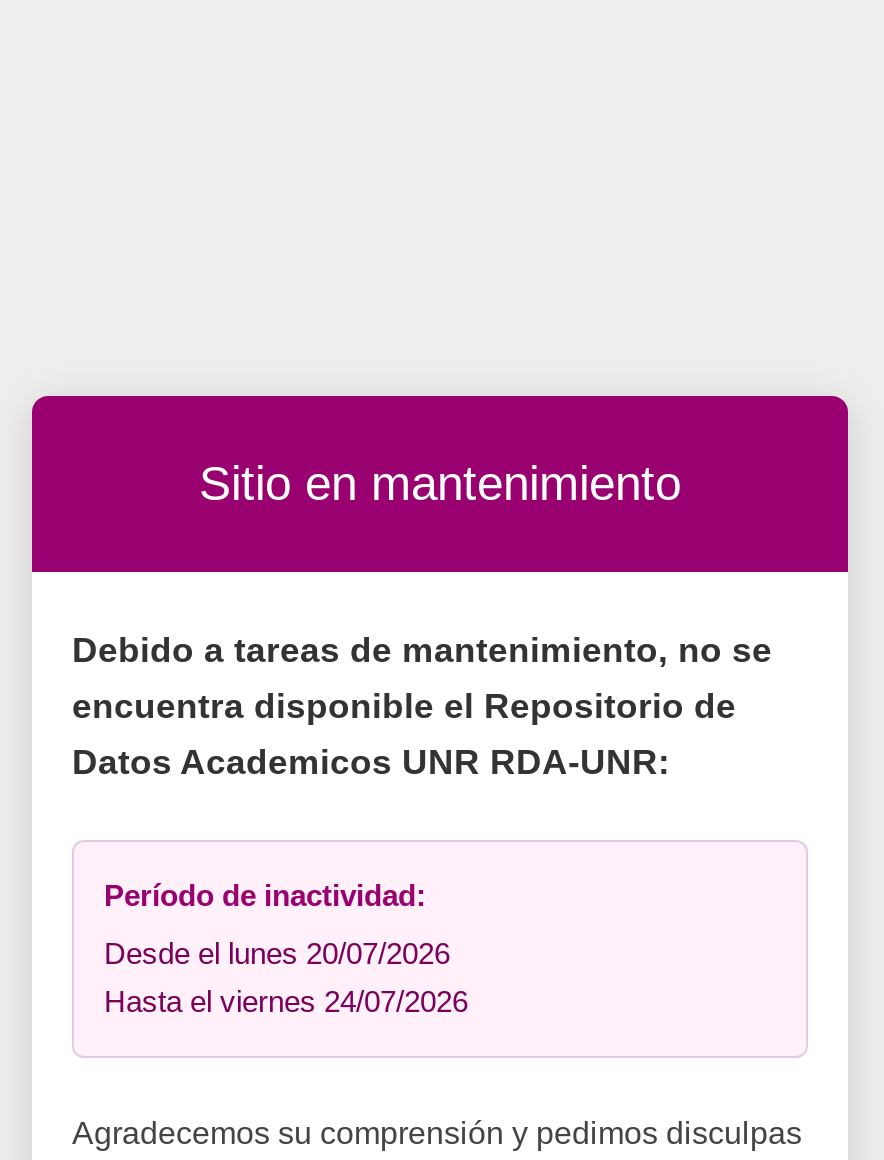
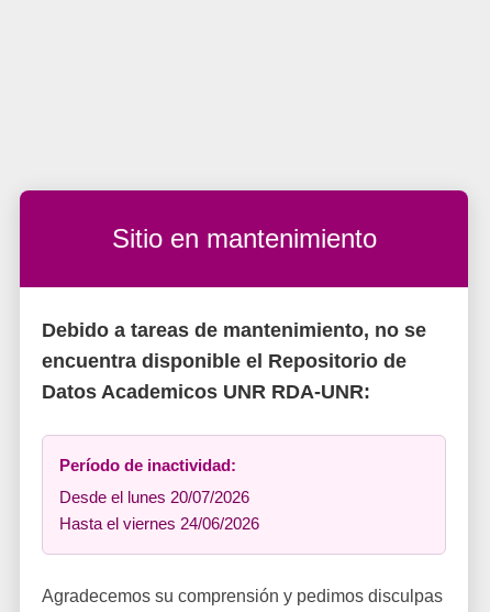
- Hasta el viernes 24/07/2026
+ Hasta el viernes 24/06/2026
